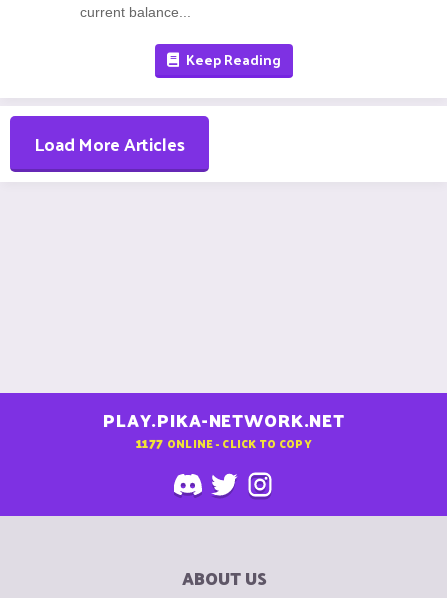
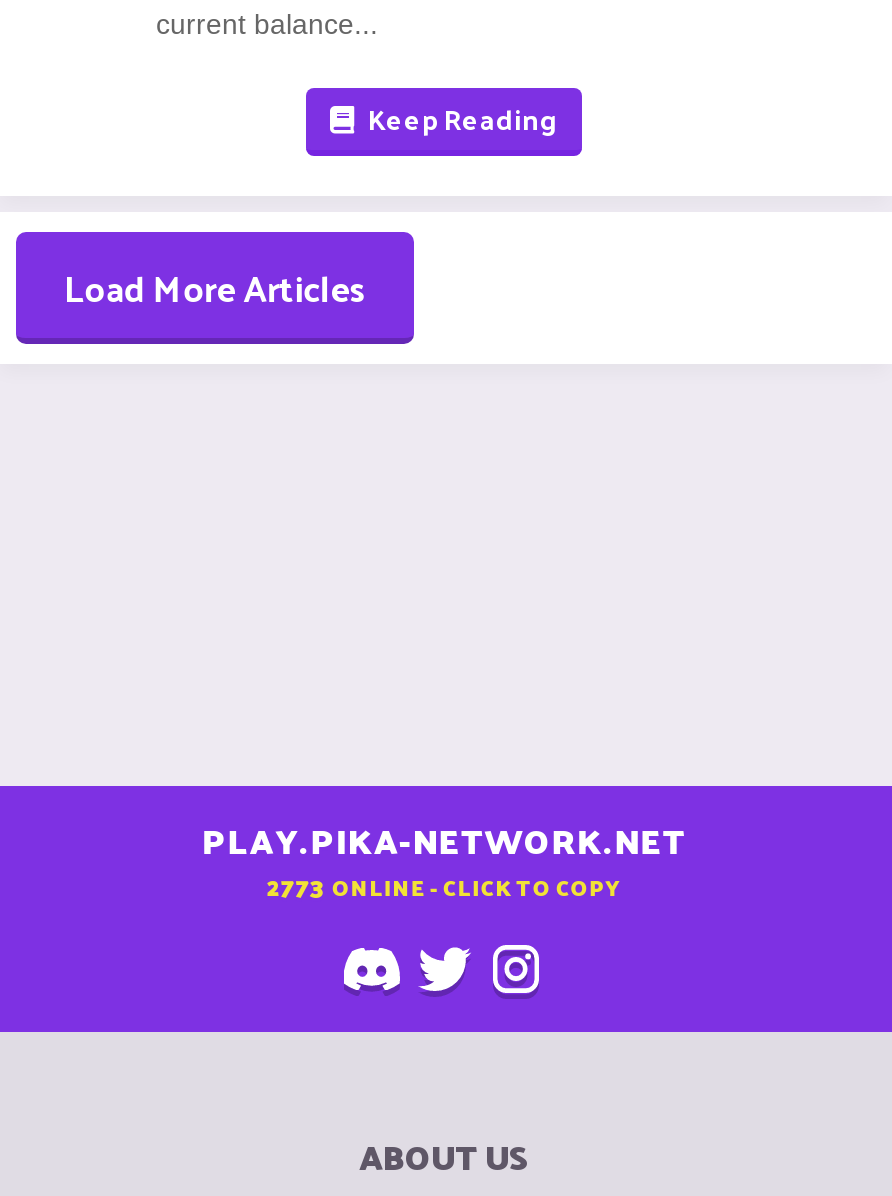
- 1177 ONLINE - CLICK TO COPY
+ 2773 ONLINE - CLICK TO COPY
